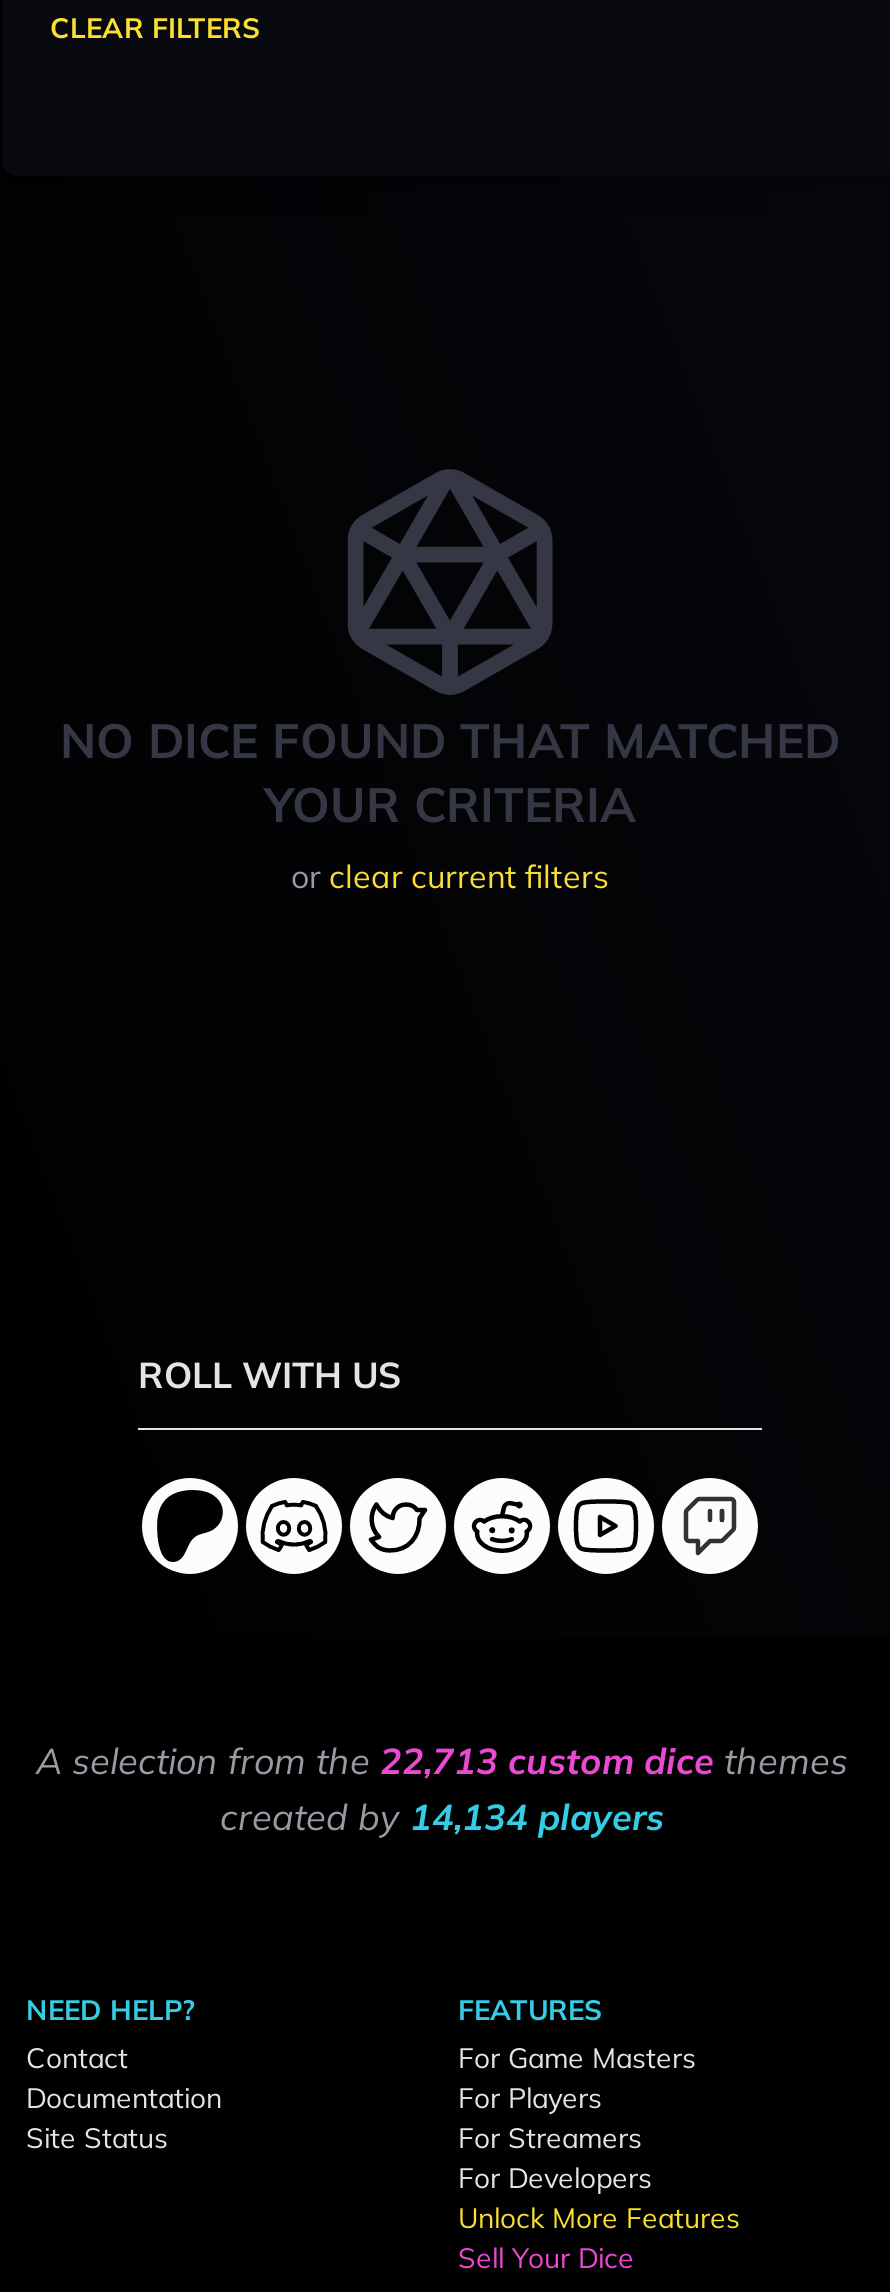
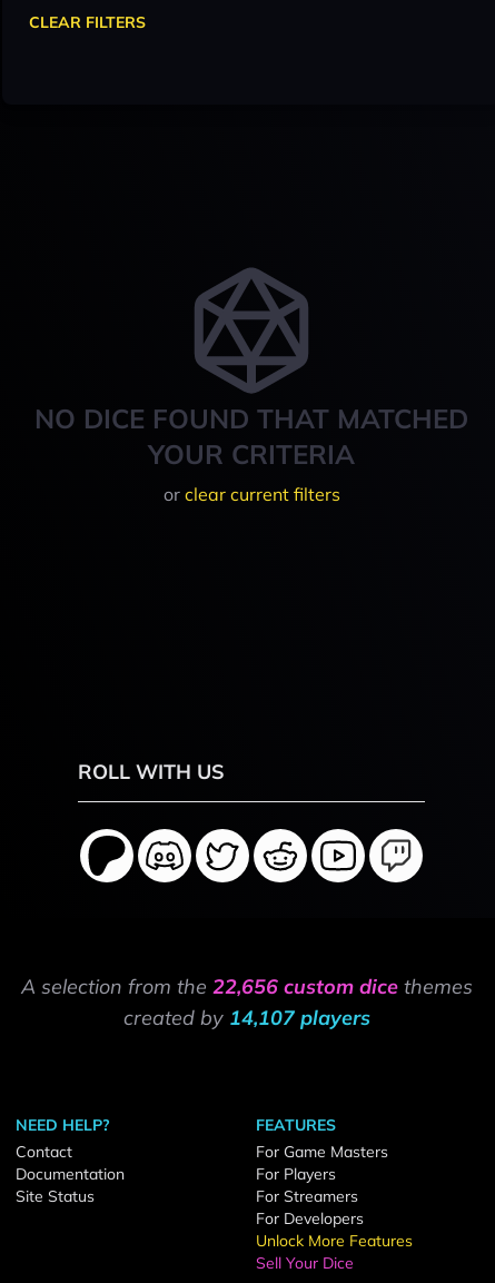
- A selection from the 22,713 custom dice themes
+ A selection from the 22,656 custom dice themes

- created by 14,134 players
+ created by 14,107 players
